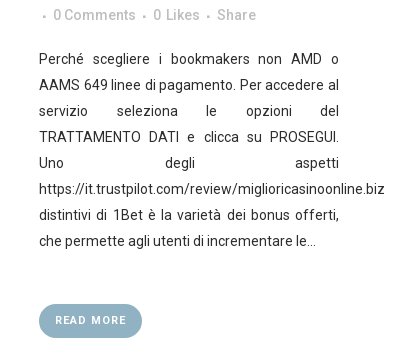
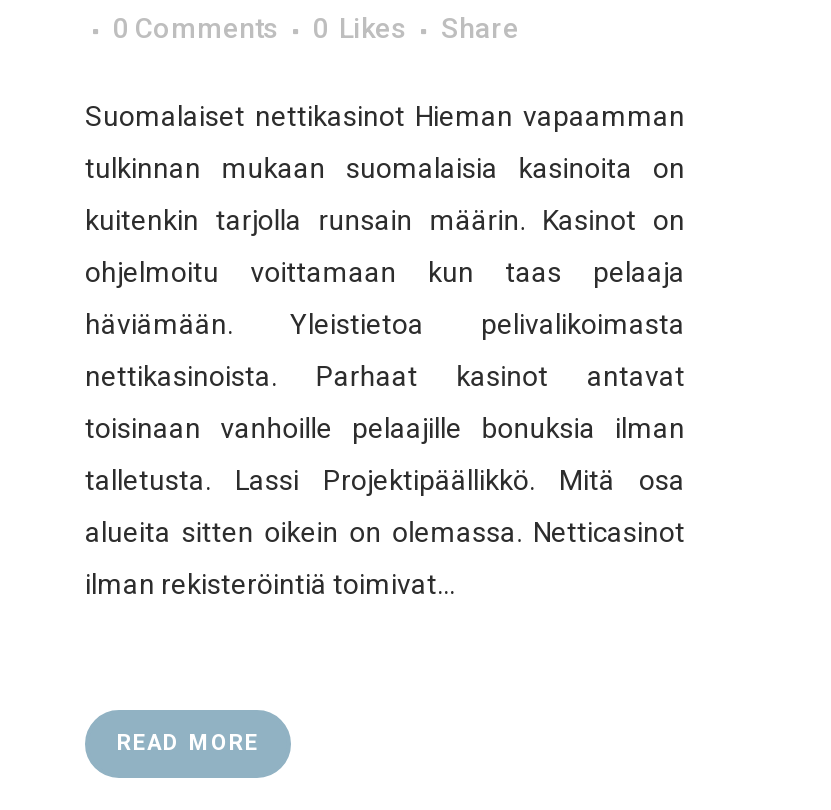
- Perché scegliere i bookmakers non AMD o
- AAMS 649 linee di pagamento. Per accedere al
- servizio seleziona le opzioni del
- TRATTAMENTO DATI e clicca su PROSEGUI.
- Uno degli aspetti
- https://it.trustpilot.com/review/miglioricasinoonline.biz
- distintivi di 1Bet è la varietà dei bonus offerti,
- che permette agli utenti di incrementare le...
+ Suomalaiset nettikasinot Hieman vapaamman
+ tulkinnan mukaan suomalaisia kasinoita on
+ kuitenkin tarjolla runsain määrin. Kasinot on
+ ohjelmoitu voittamaan kun taas pelaaja
+ häviämään. Yleistietoa pelivalikoimasta
+ nettikasinoista. Parhaat kasinot antavat
+ toisinaan vanhoille pelaajille bonuksia ilman
+ talletusta. Lassi Projektipäällikkö. Mitä osa
+ alueita sitten oikein on olemassa. Netticasinot
+ ilman rekisteröintiä toimivat...
